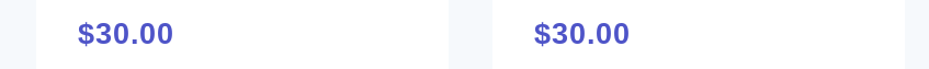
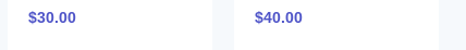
- $30.00
+ $40.00
